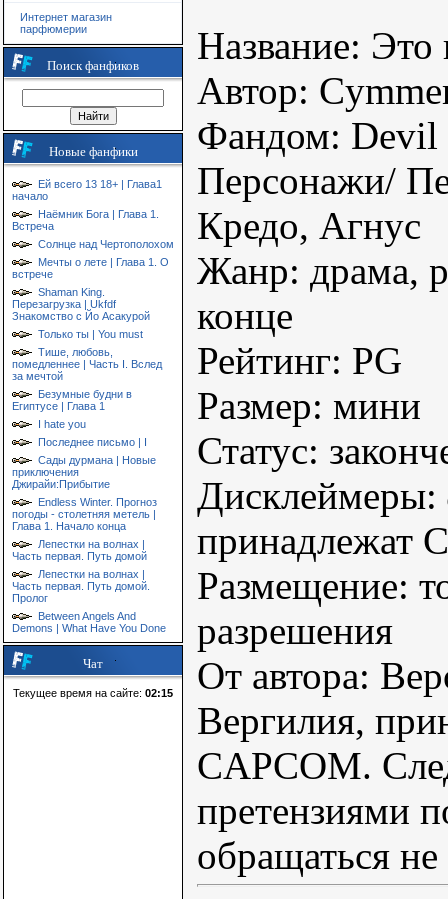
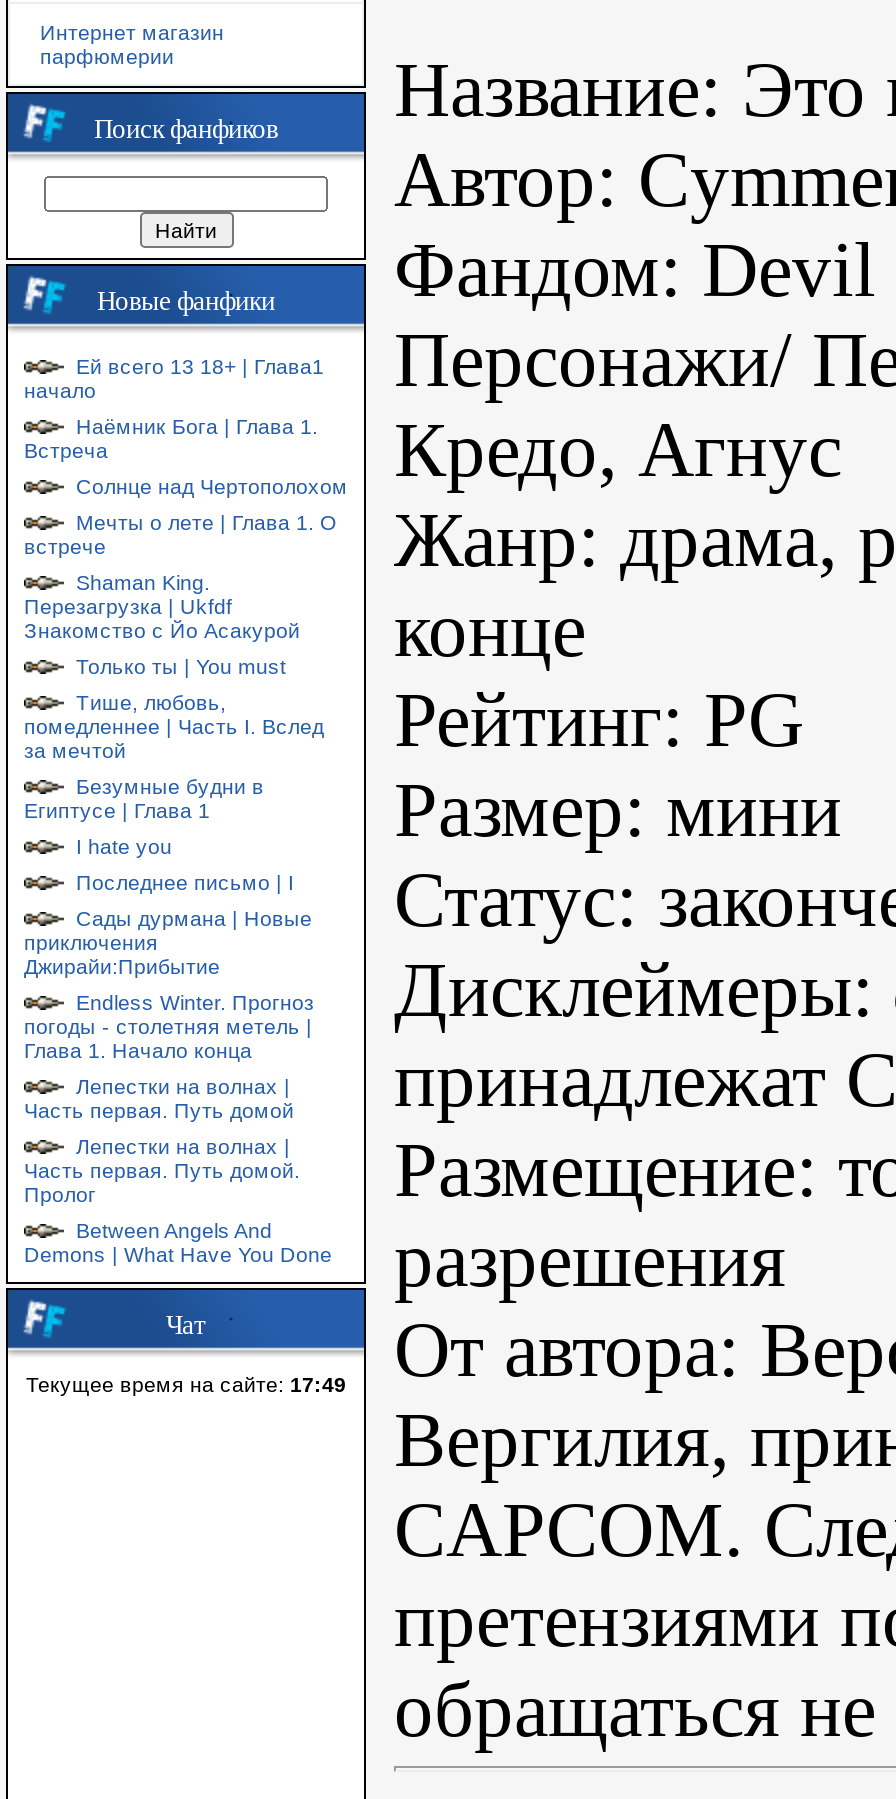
- Текущее время на сайте: 02:15
+ Текущее время на сайте: 17:49
